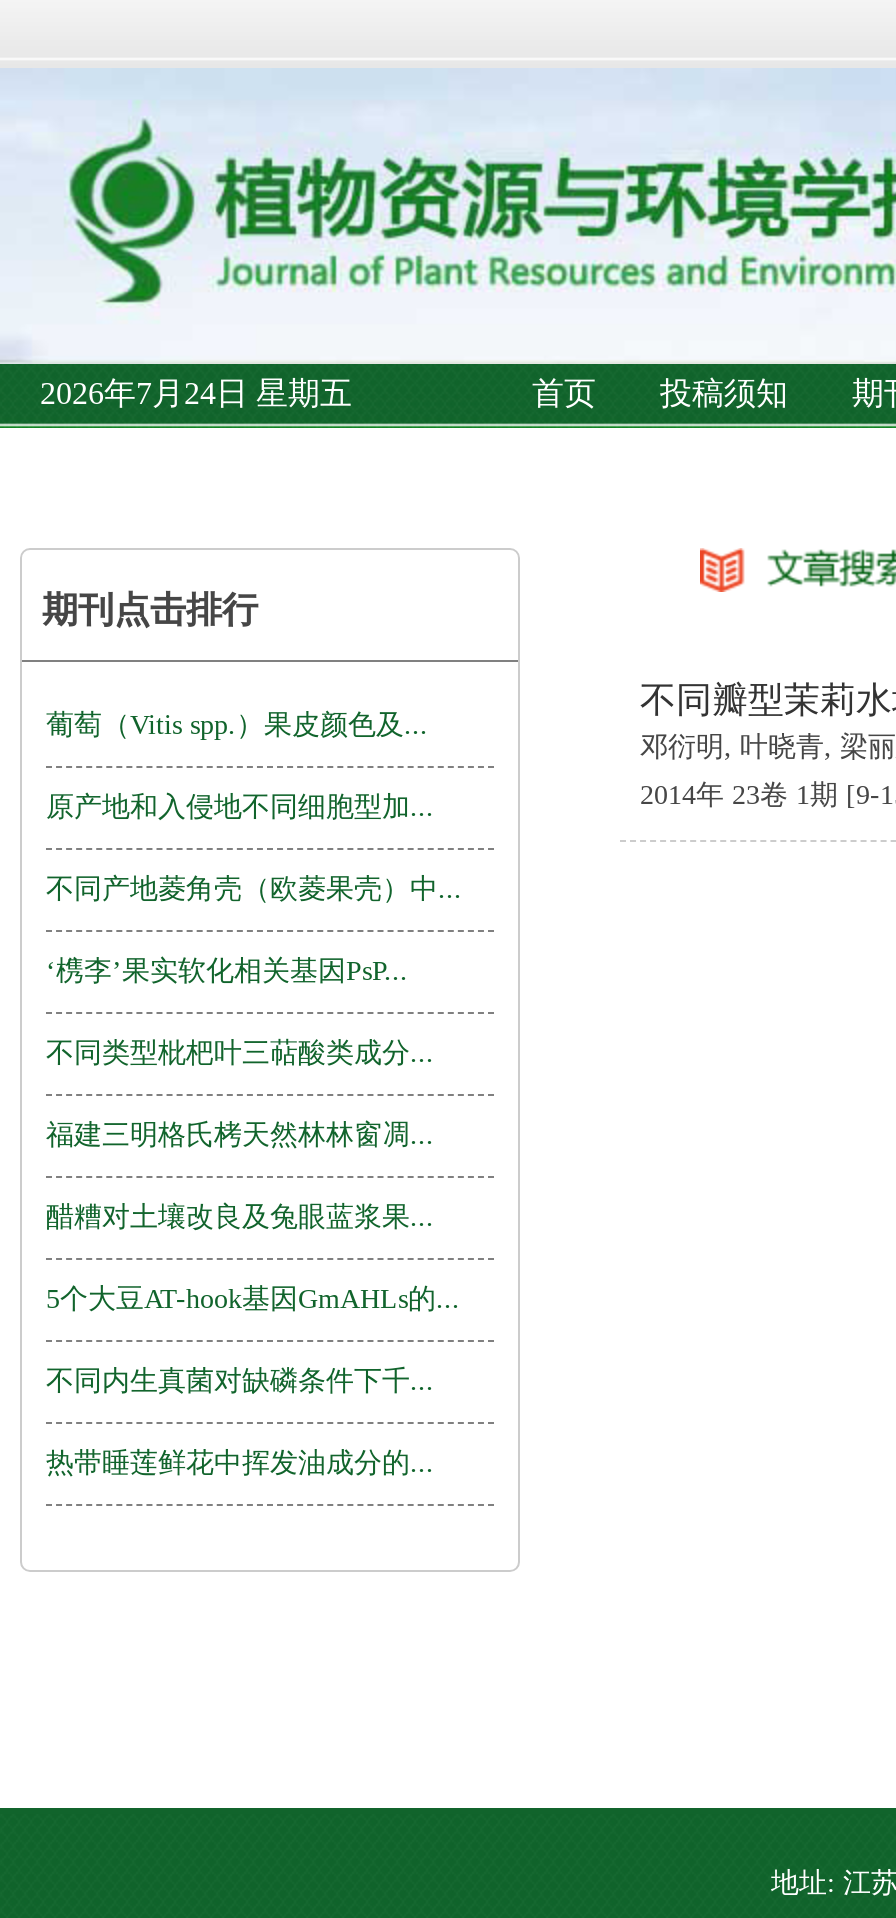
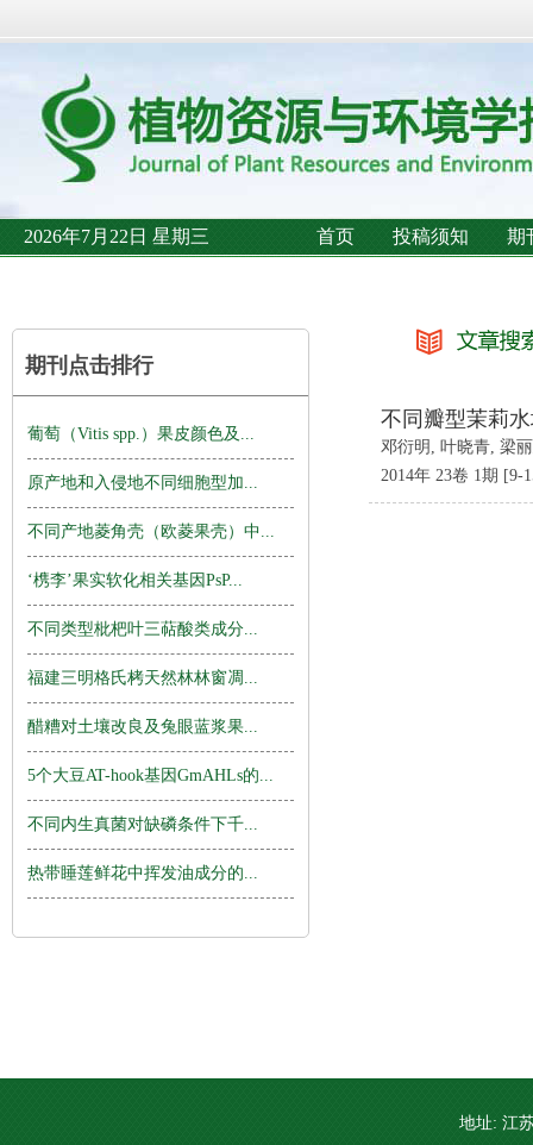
- 2026年7月24日 星期五
+ 2026年7月22日 星期三
